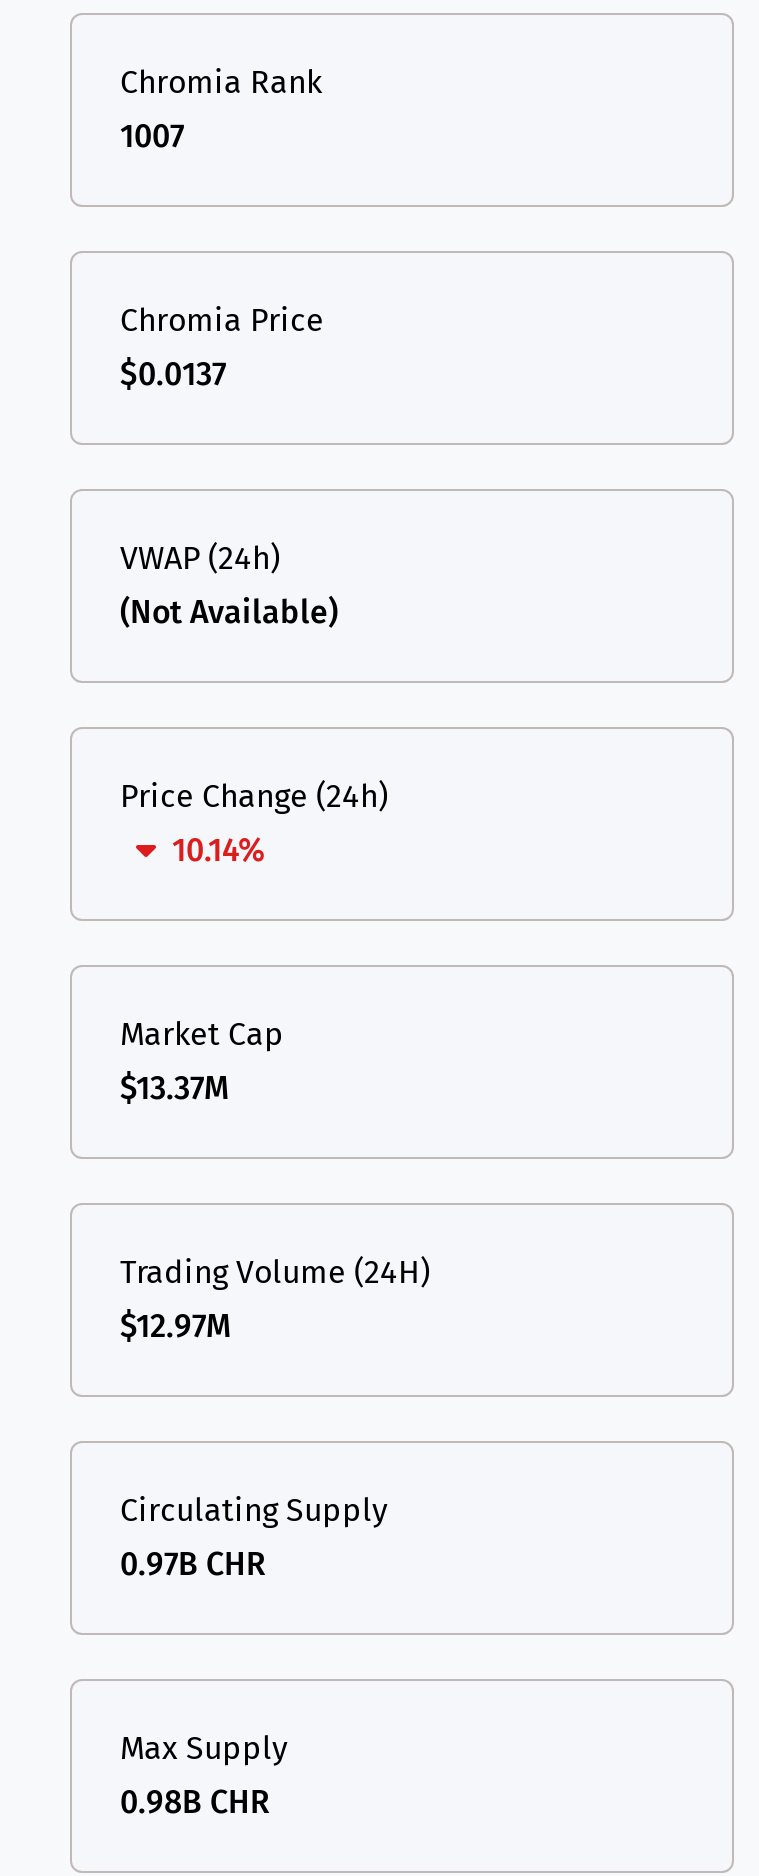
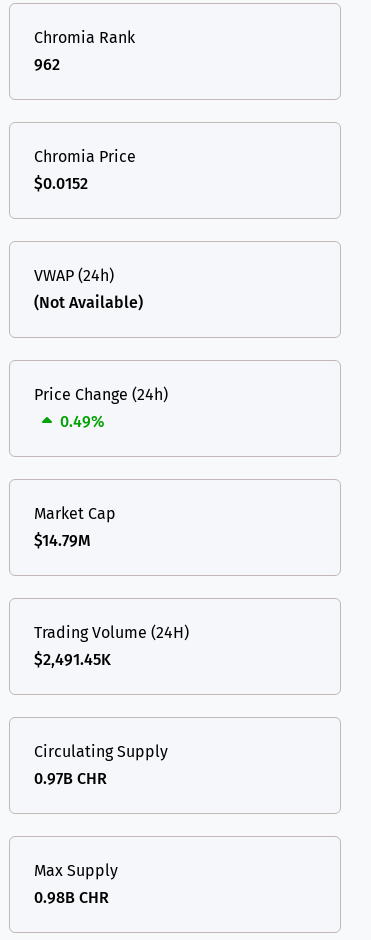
- 1007
+ 962

- $0.0137
+ $0.0152

- 10.14%
+ 0.49%

- $13.37M
+ $14.79M

- $12.97M
+ $2,491.45K
